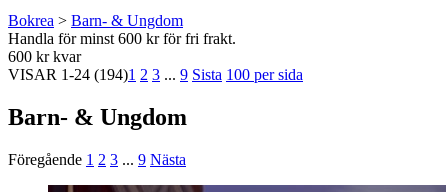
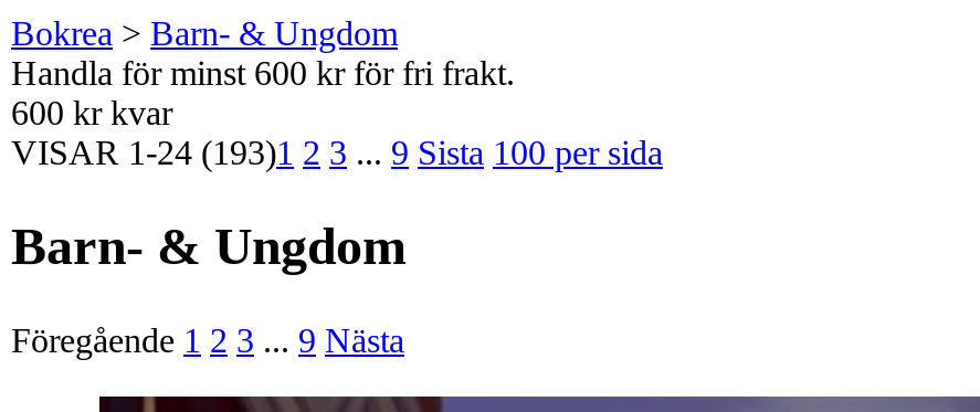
- VISAR 1-24 (194)1 2 3... 9 Sista 100 per sida
+ VISAR 1-24 (193)1 2 3... 9 Sista 100 per sida
